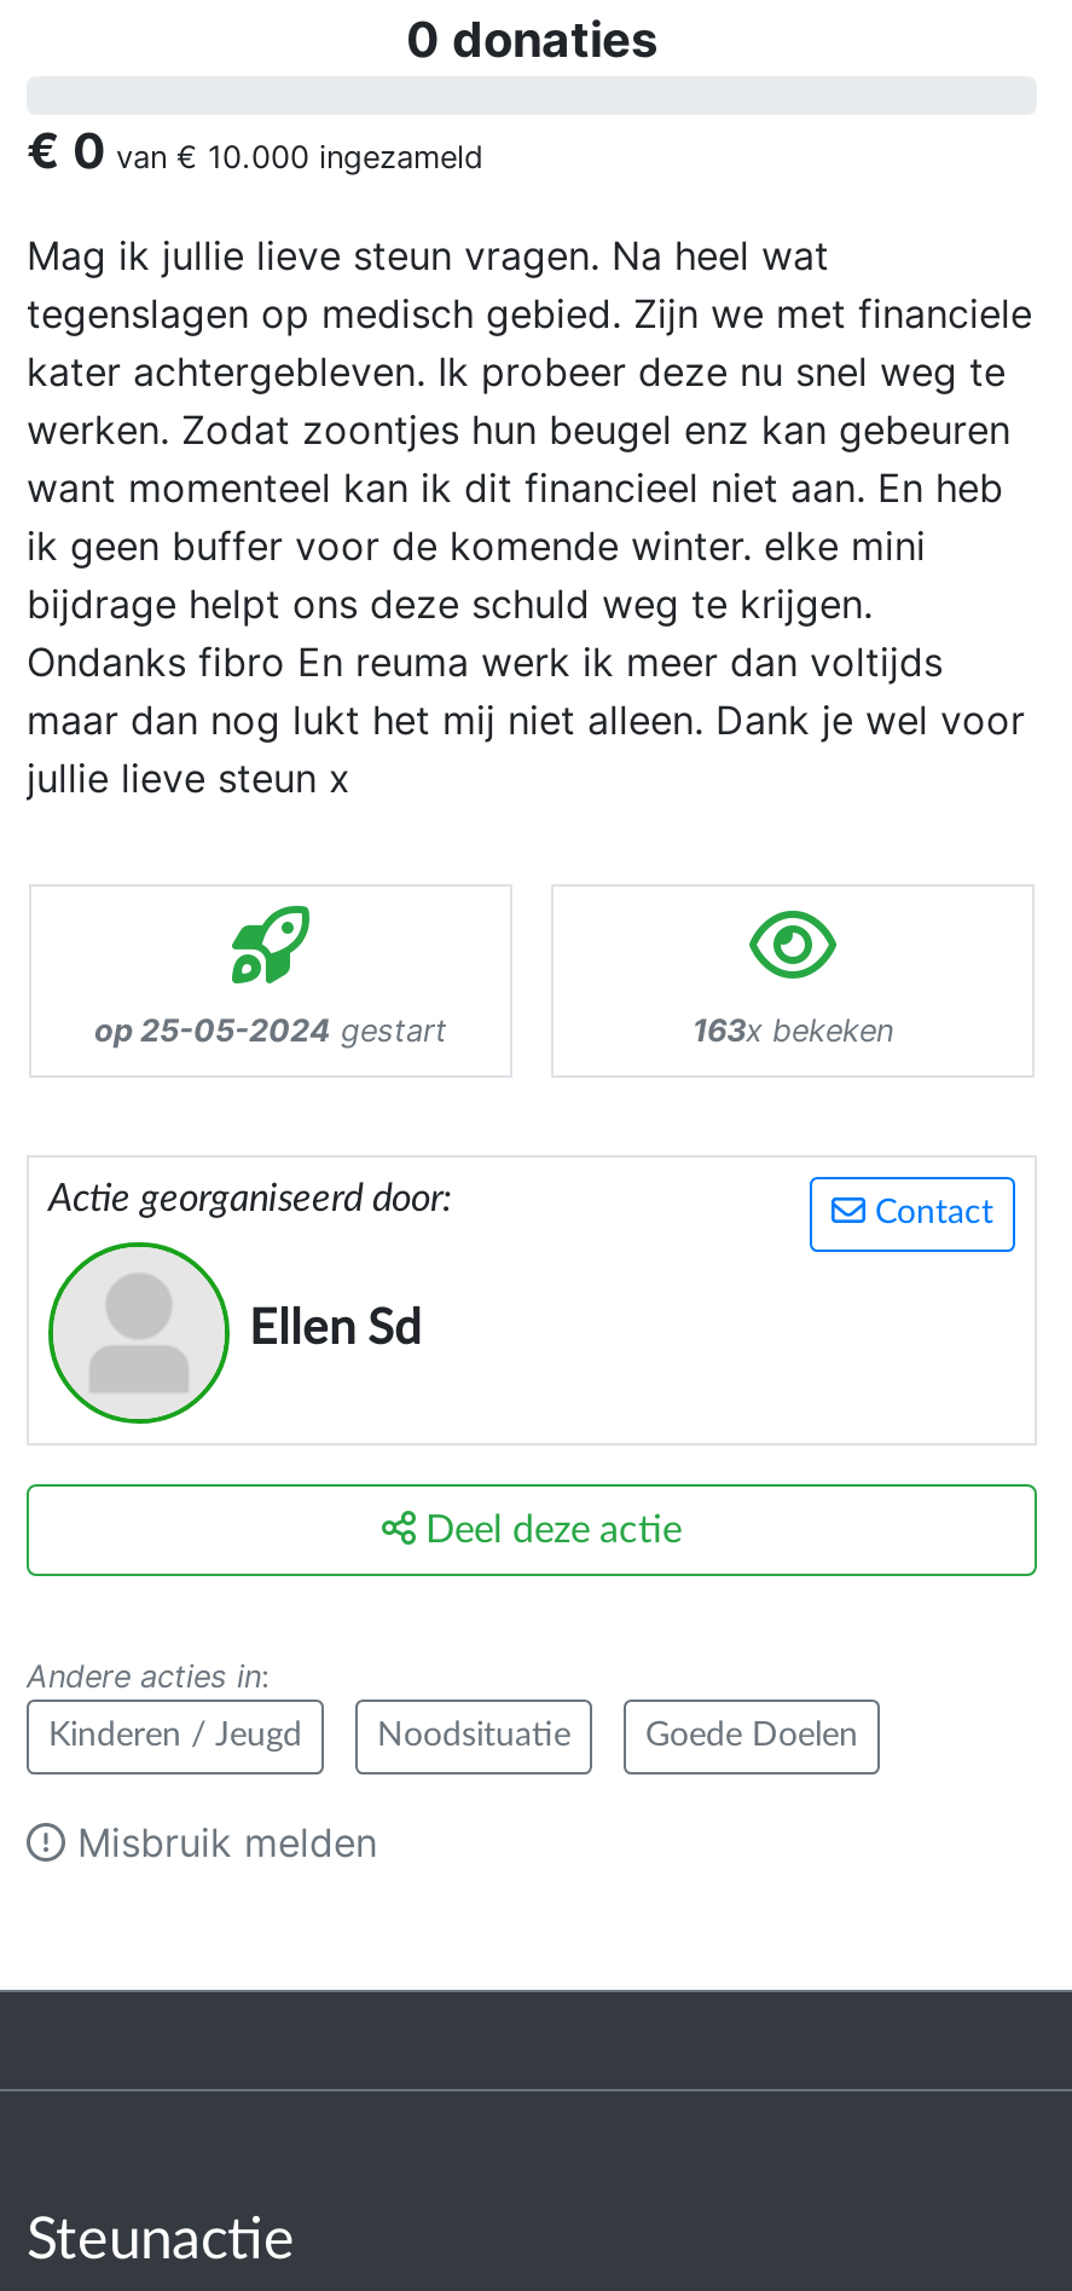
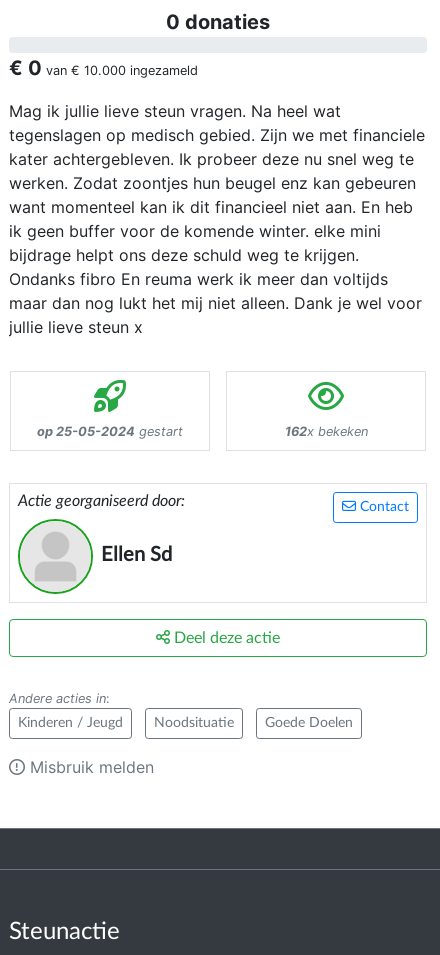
- 163x bekeken
+ 162x bekeken
